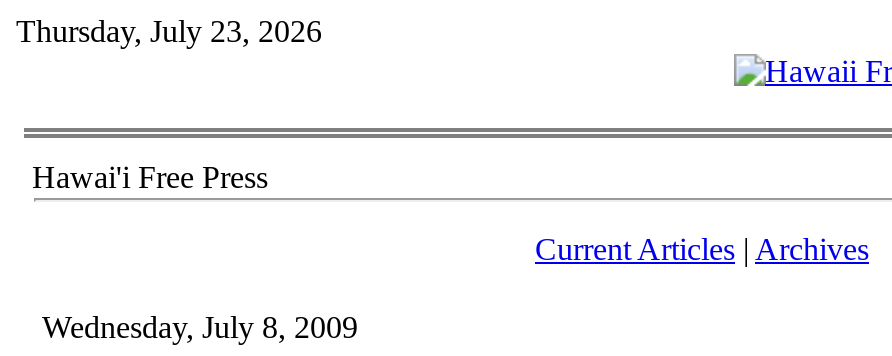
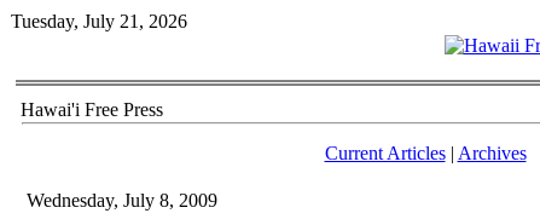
- Thursday, July 23, 2026
+ Tuesday, July 21, 2026
